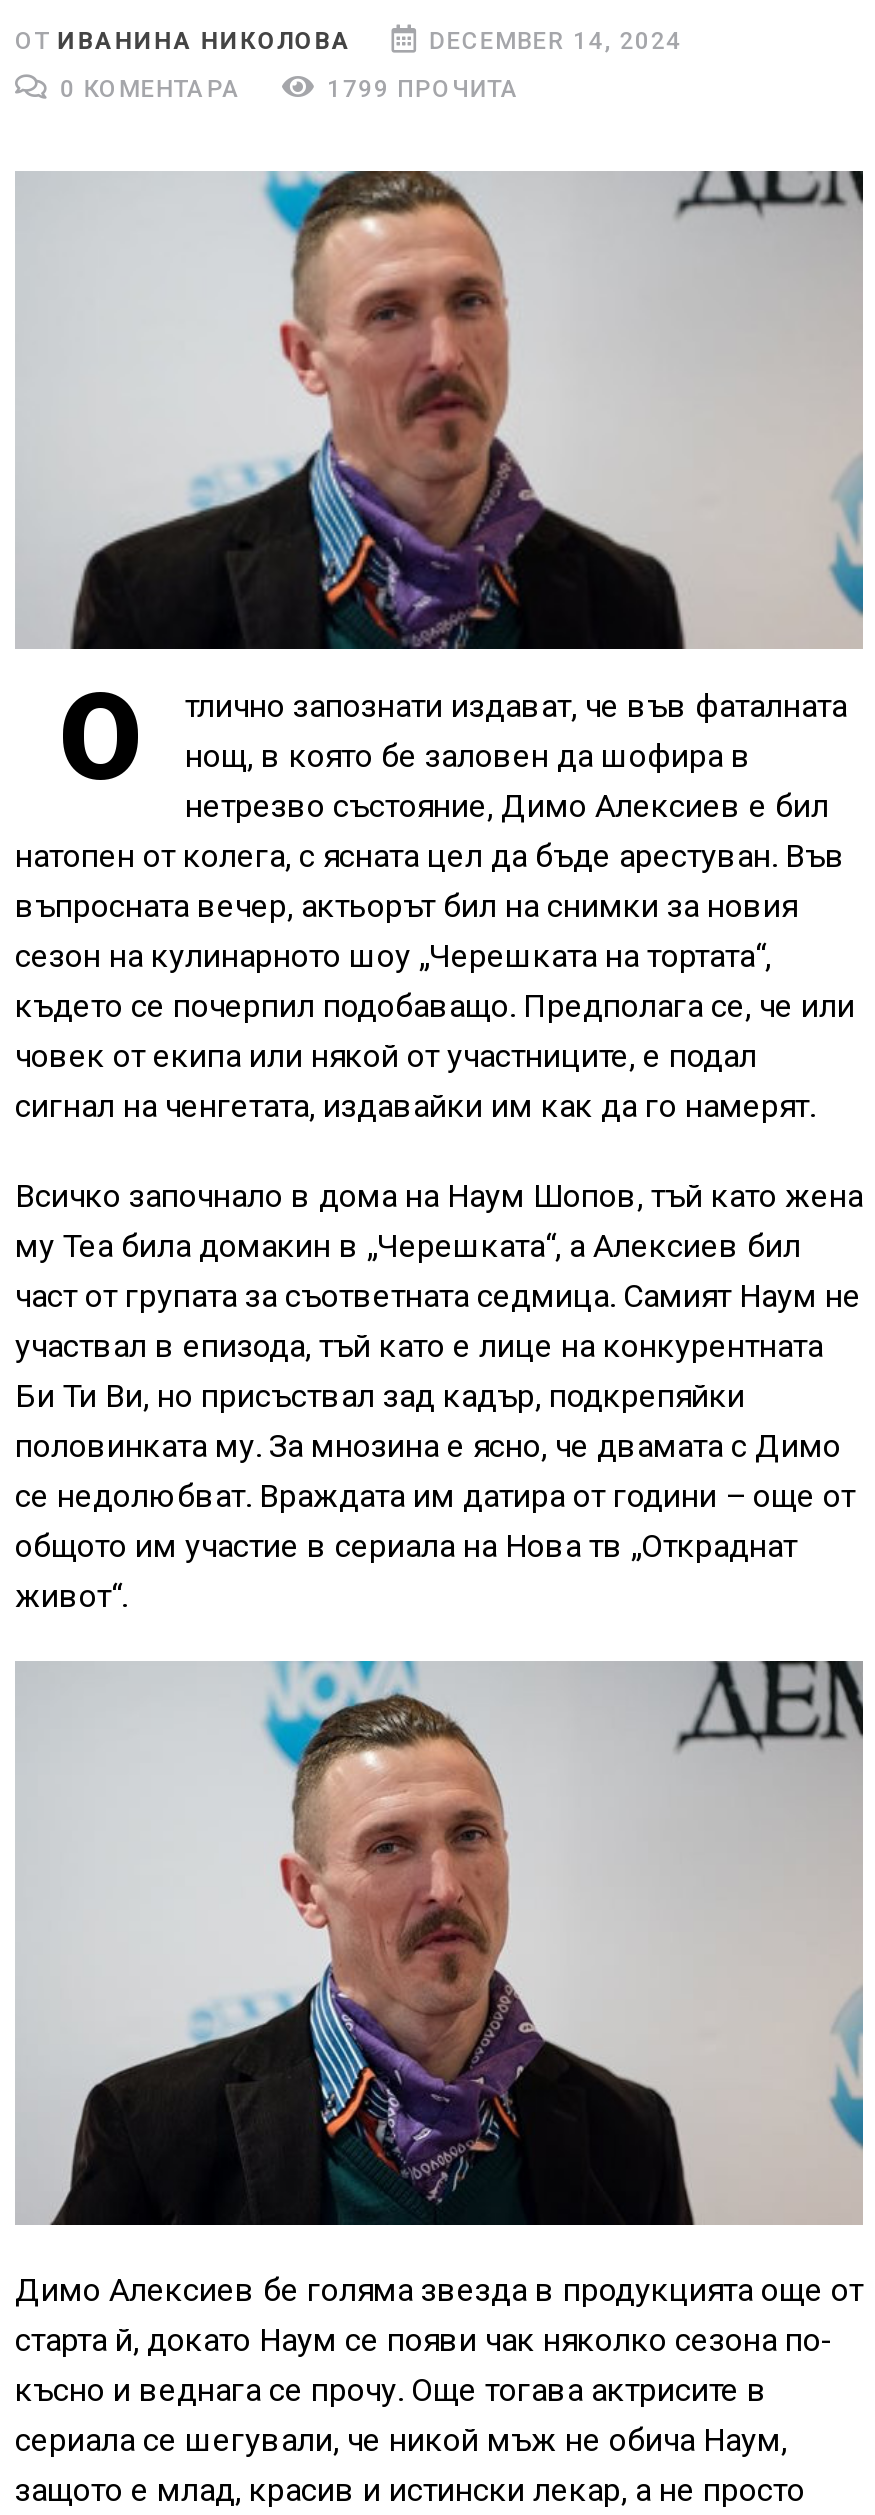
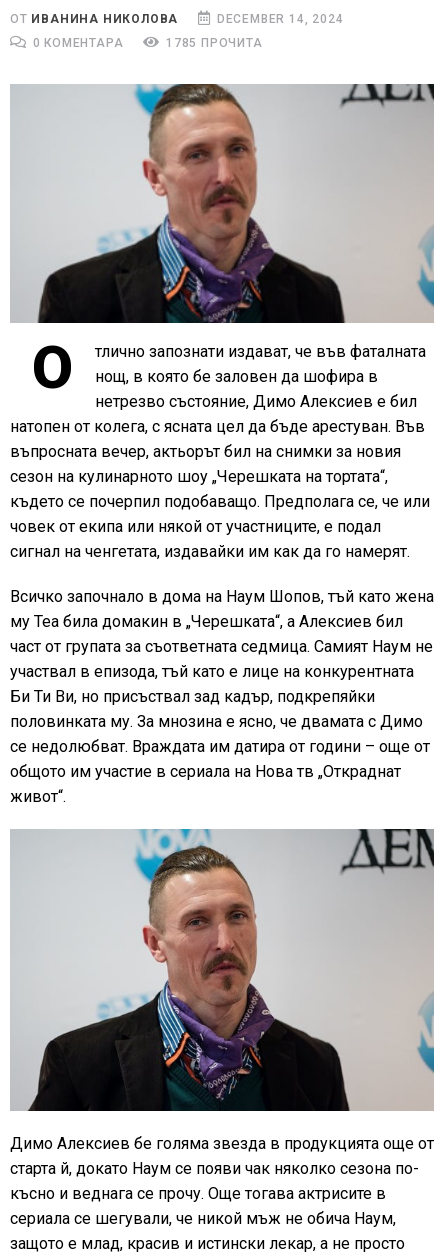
- 1799 ПРОЧИТА
+ 1785 ПРОЧИТА
